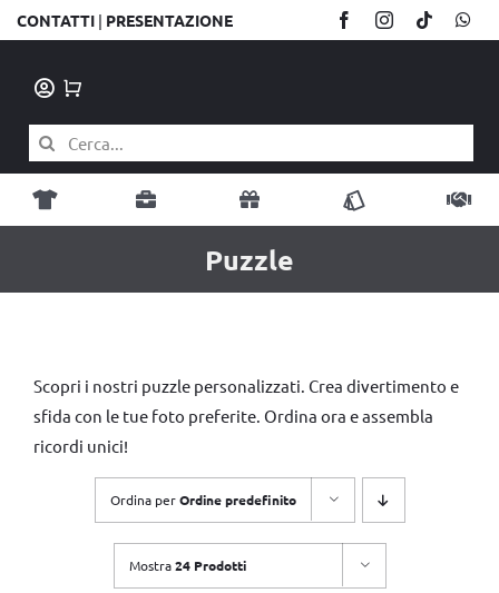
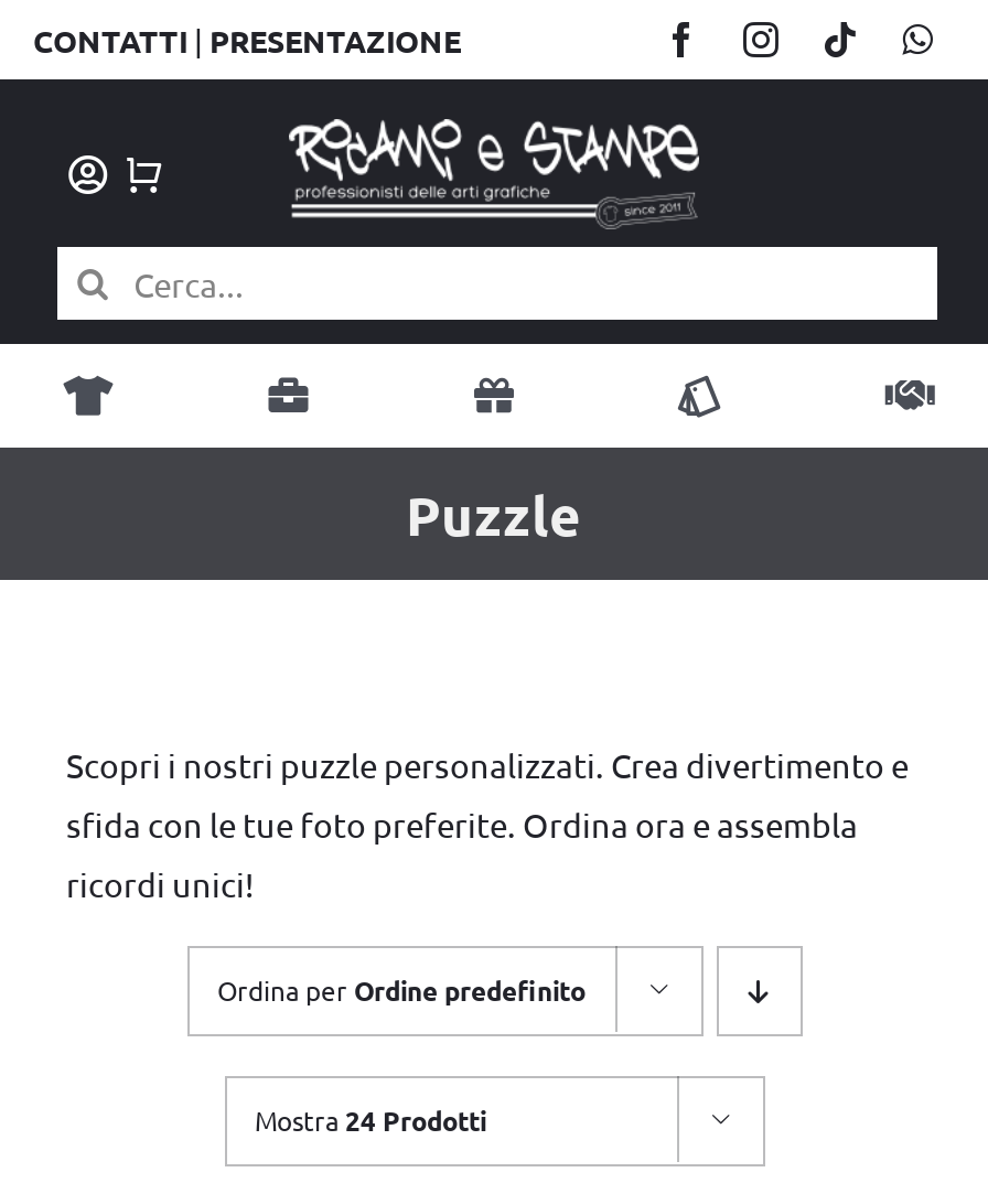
+ [image]
